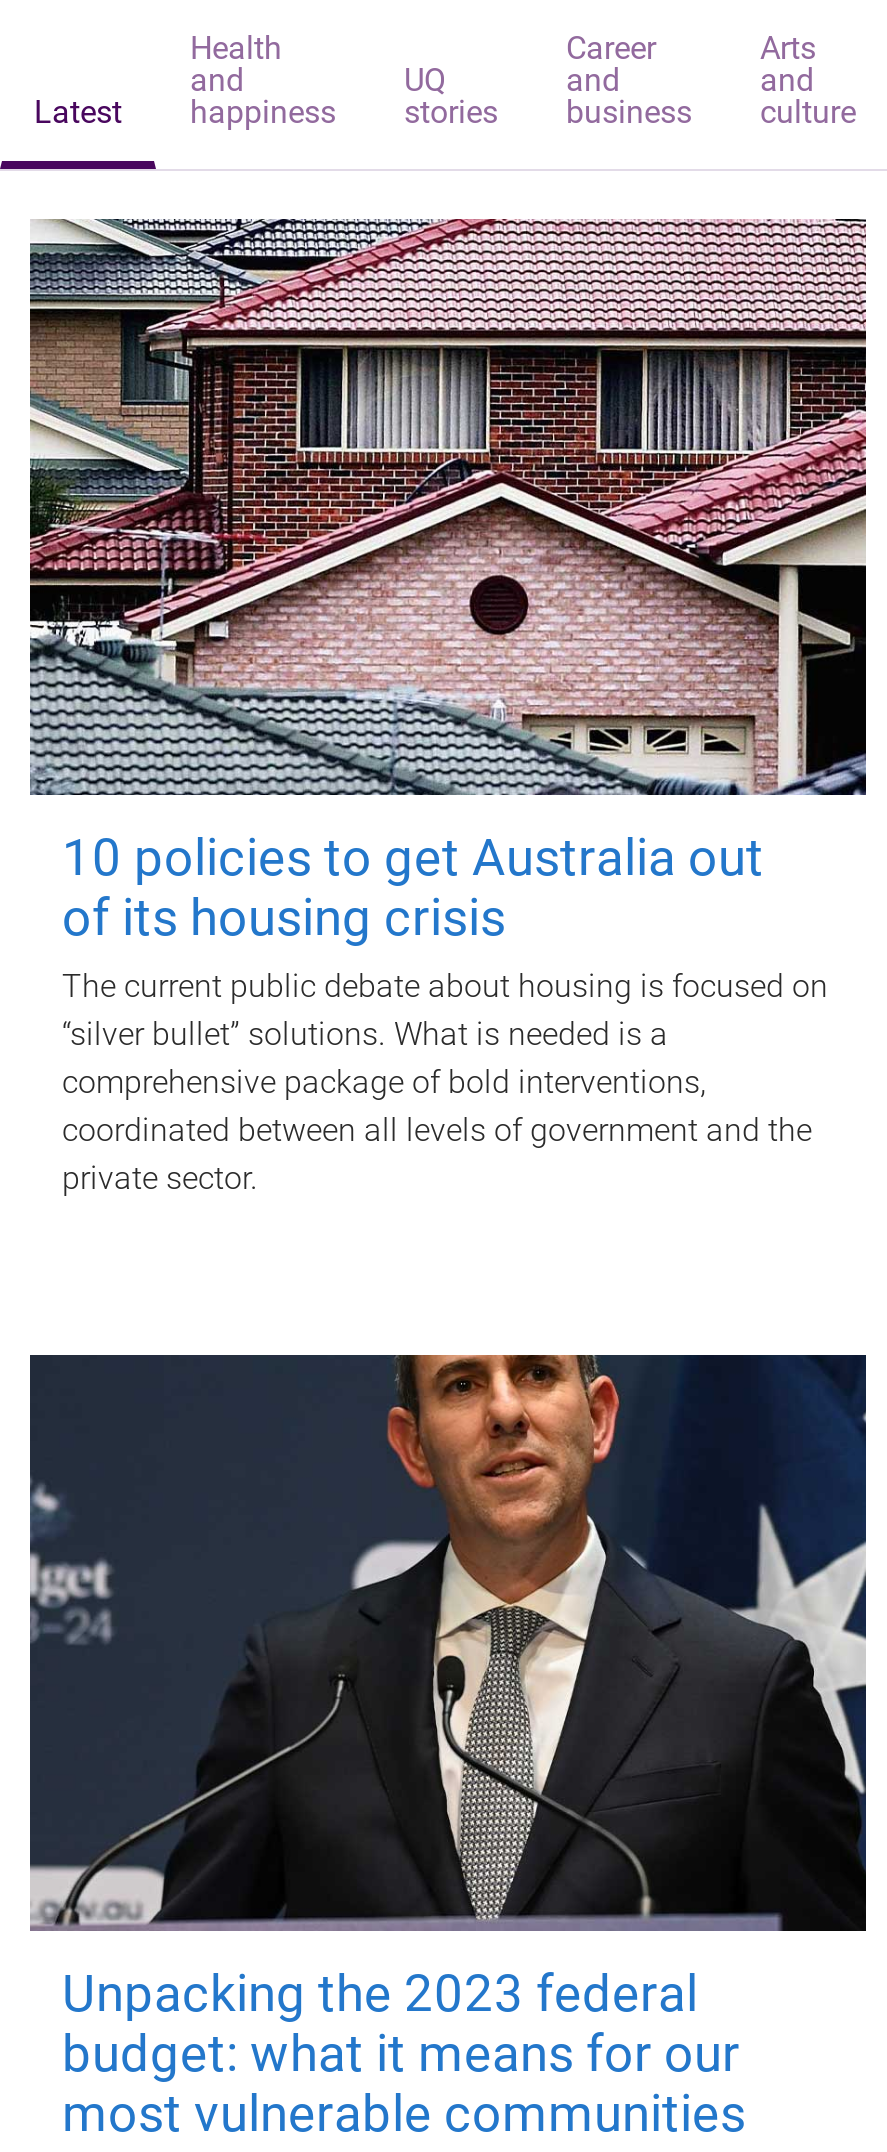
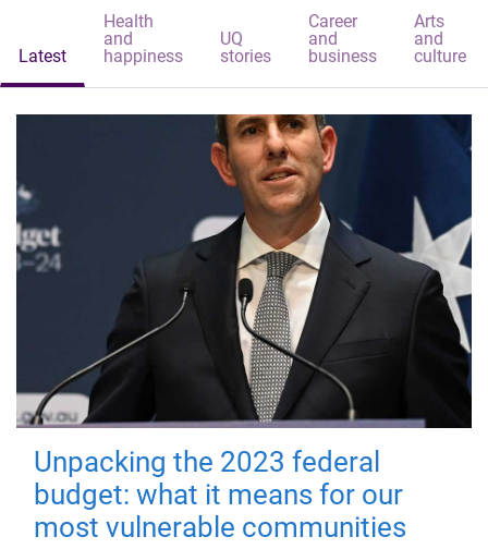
- [image]
- 10 policies to get Australia out
- of its housing crisis
- The current public debate about housing is focused on
- “silver bullet” solutions. What is needed is a
- comprehensive package of bold interventions,
- coordinated between all levels of government and the
- private sector.
